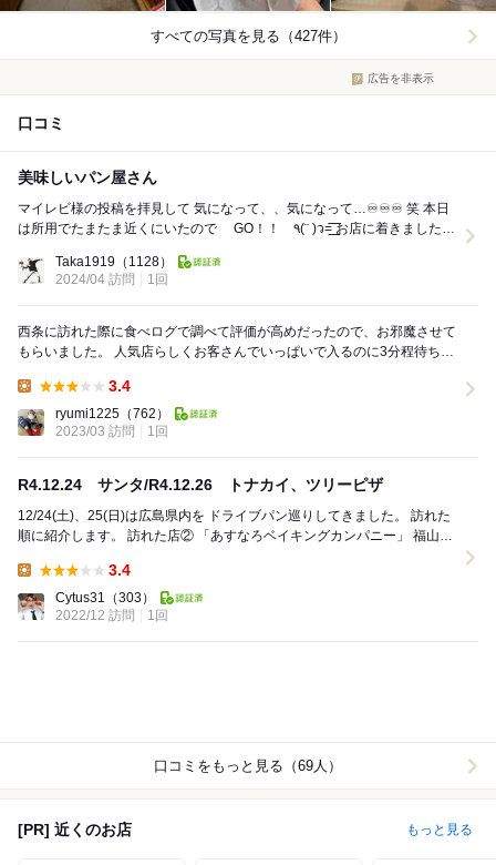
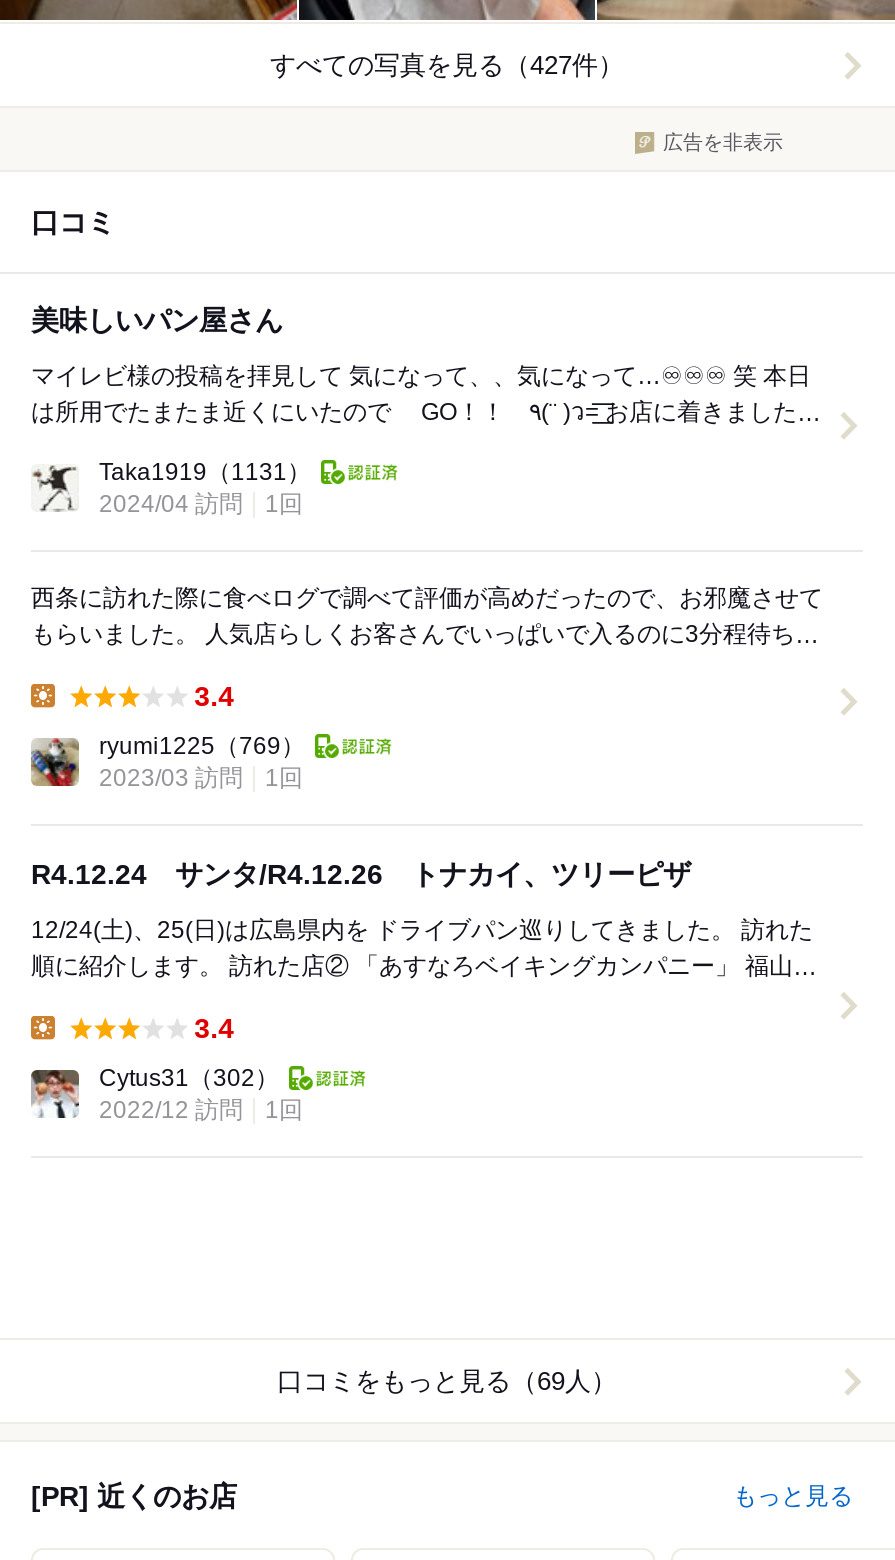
- Taka1919（1128）
+ Taka1919（1131）

- ryumi1225（762）
+ ryumi1225（769）

- Cytus31（303）
+ Cytus31（302）
